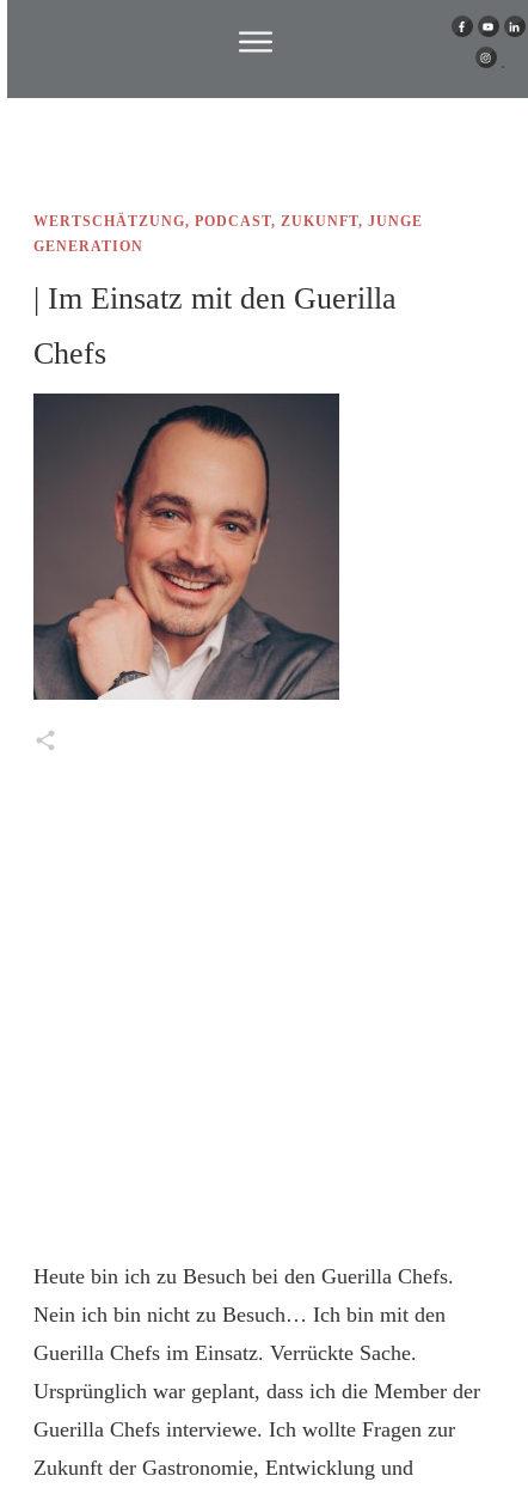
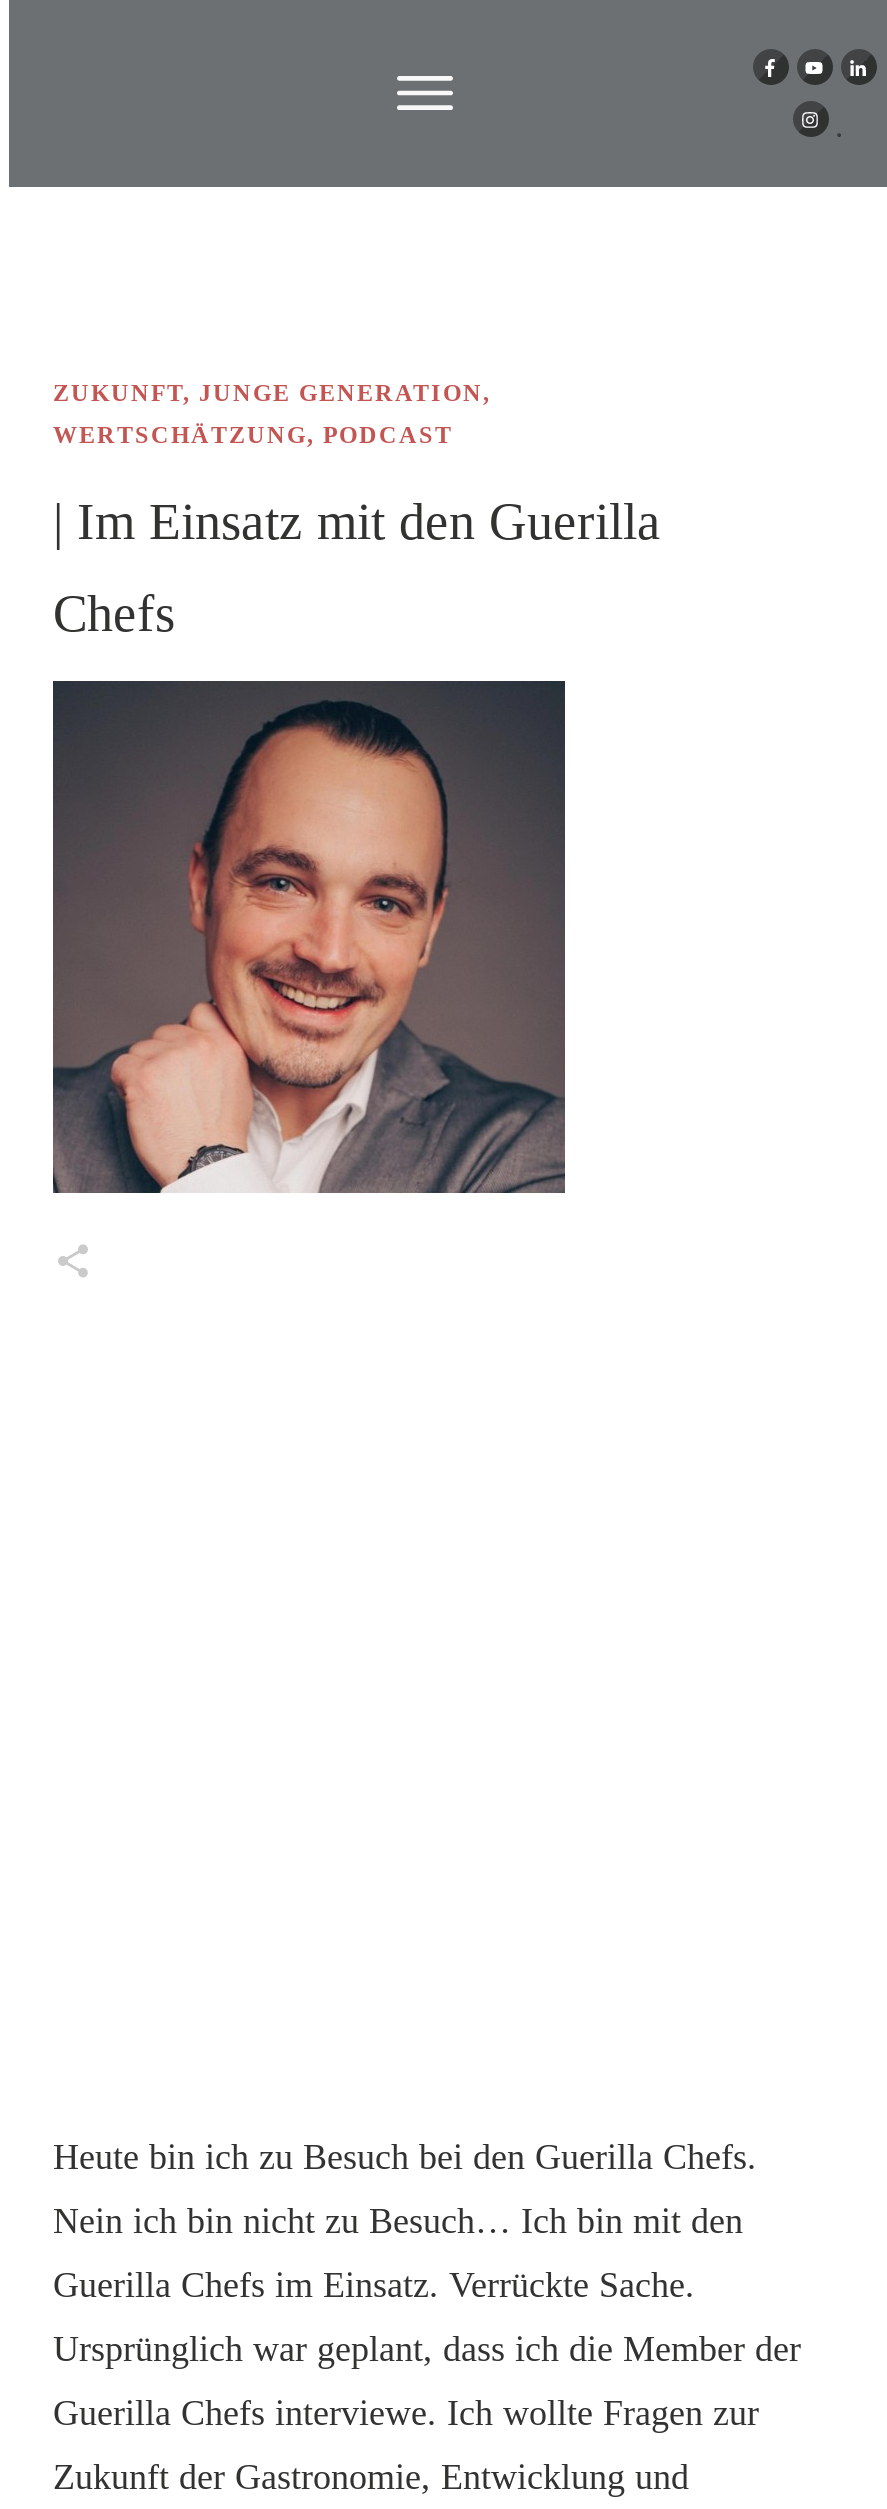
- WERTSCHÄTZUNG, PODCAST, ZUKUNFT, JUNGE
+ ZUKUNFT, JUNGE GENERATION,

- GENERATION
+ WERTSCHÄTZUNG, PODCAST
